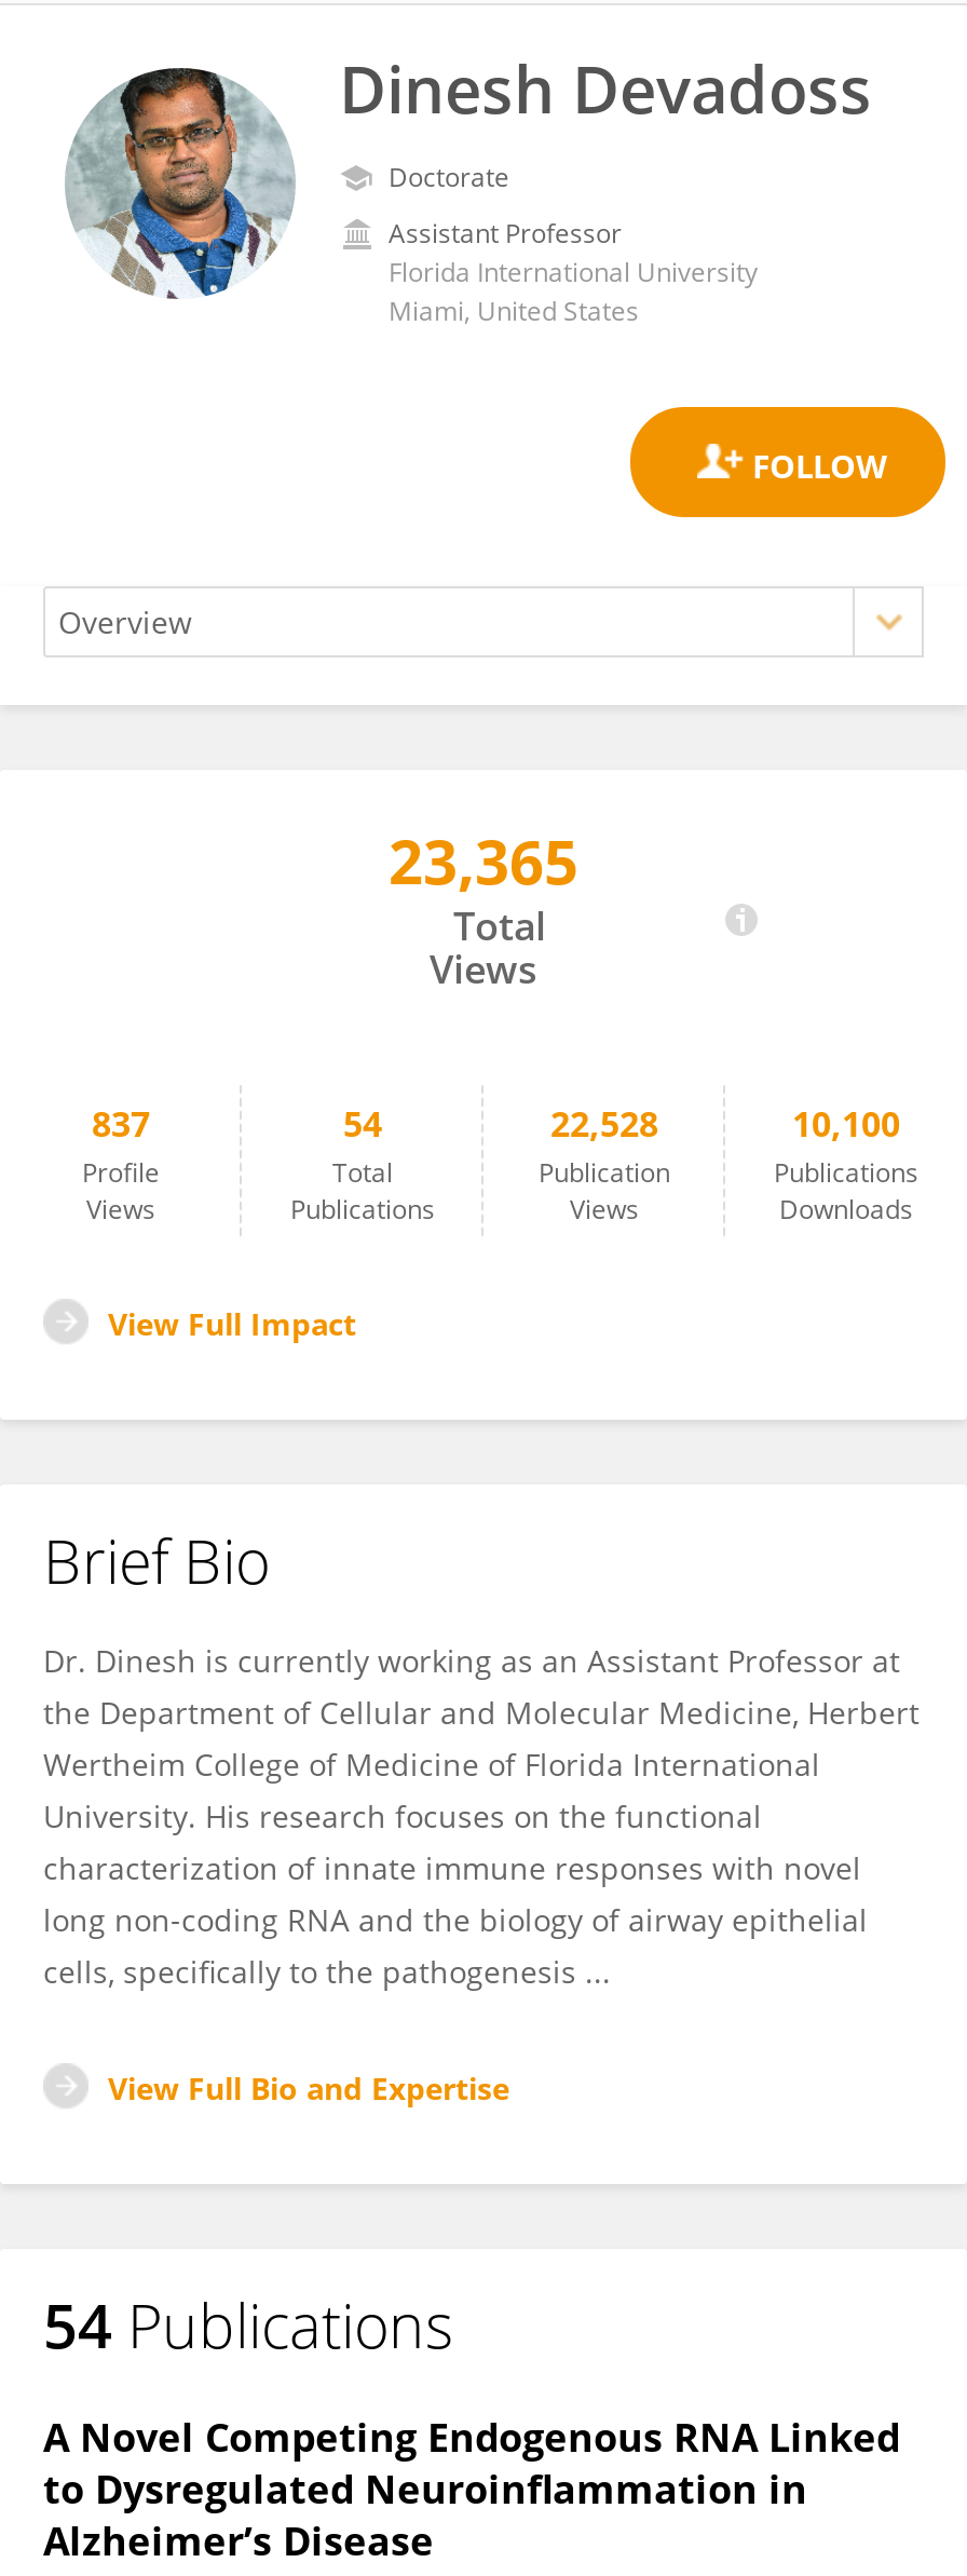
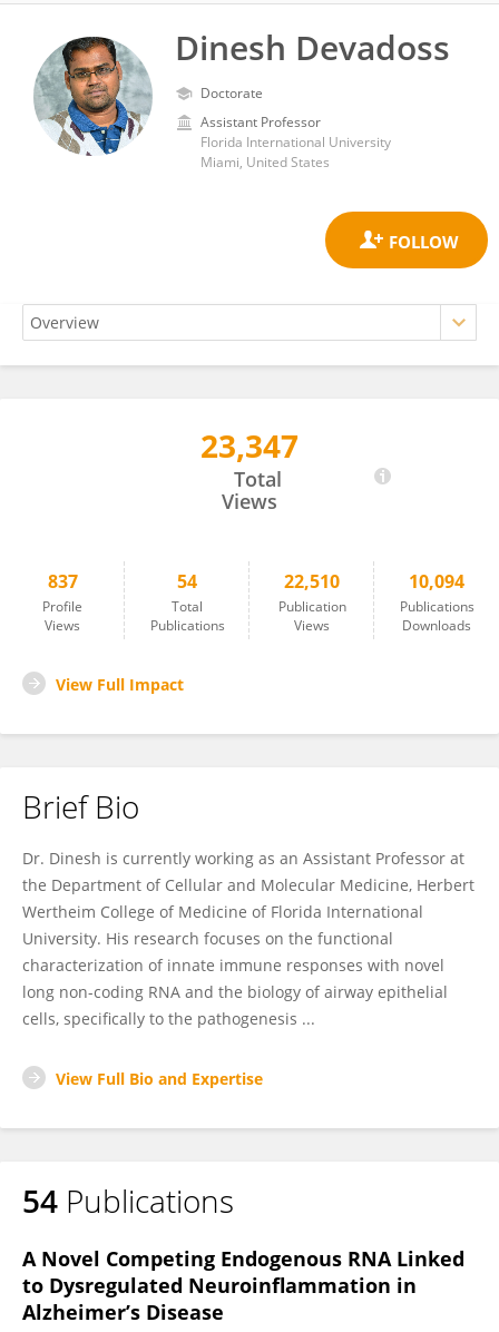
- 23,365
+ 23,347

- 22,528
+ 22,510

- 10,100
+ 10,094
